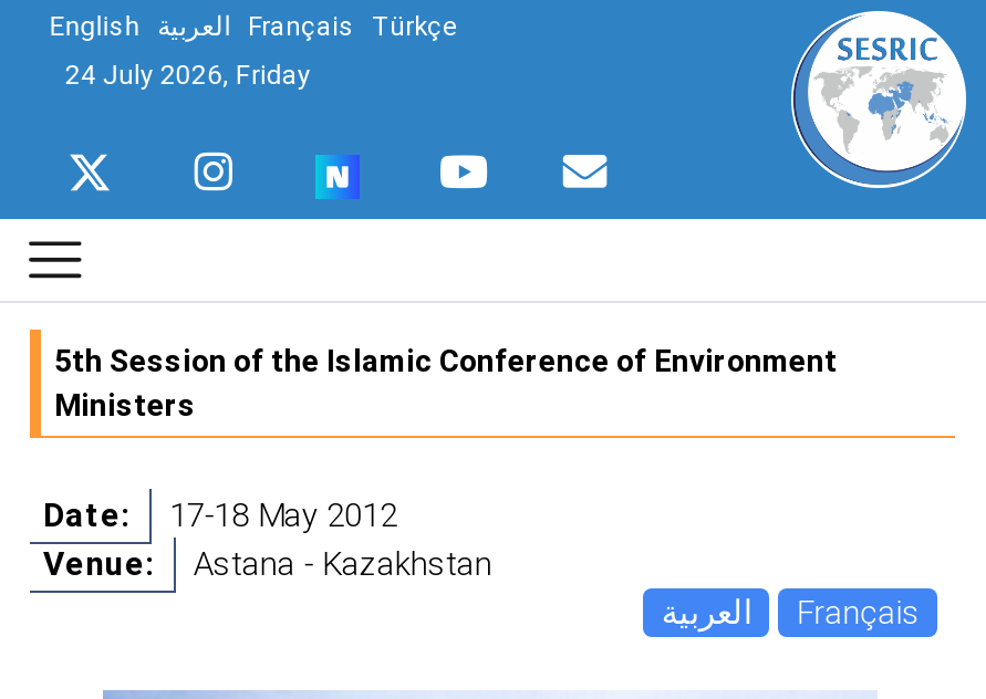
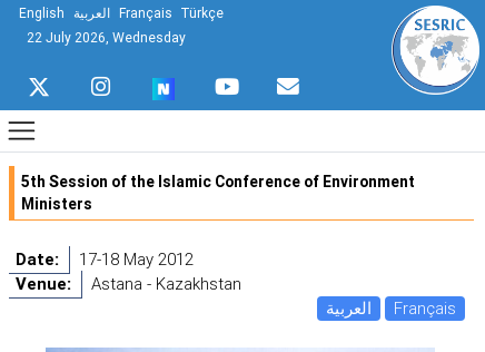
- 24 July 2026, Friday
+ 22 July 2026, Wednesday
